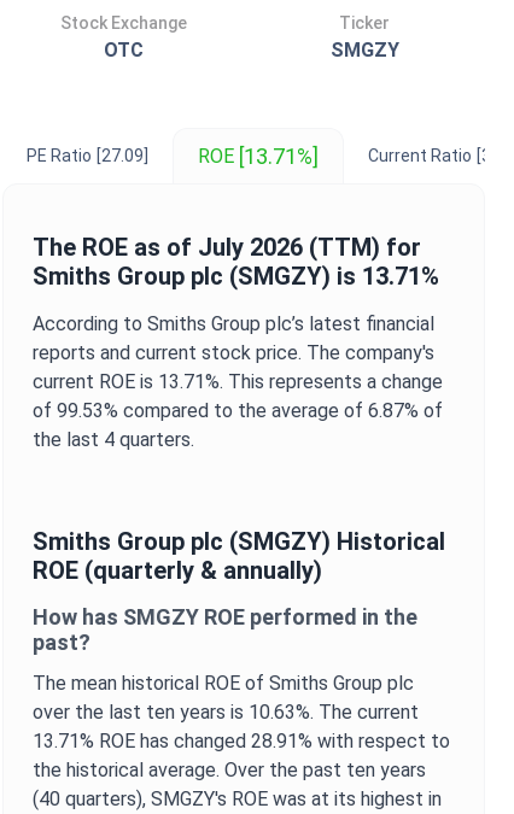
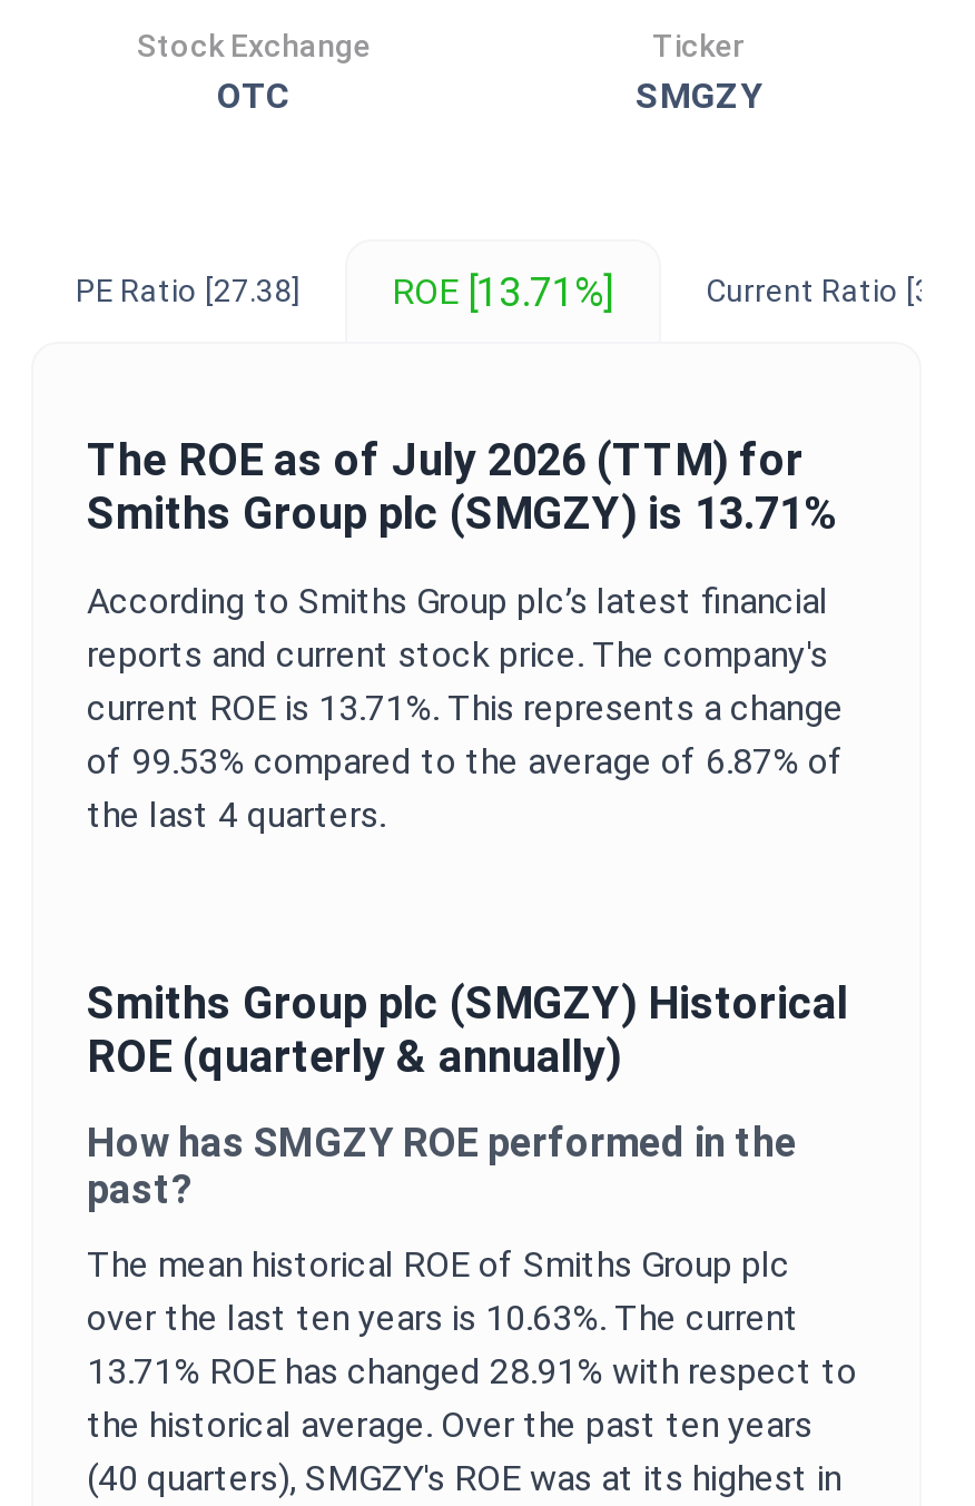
- PE Ratio [27.09]
+ PE Ratio [27.38]
